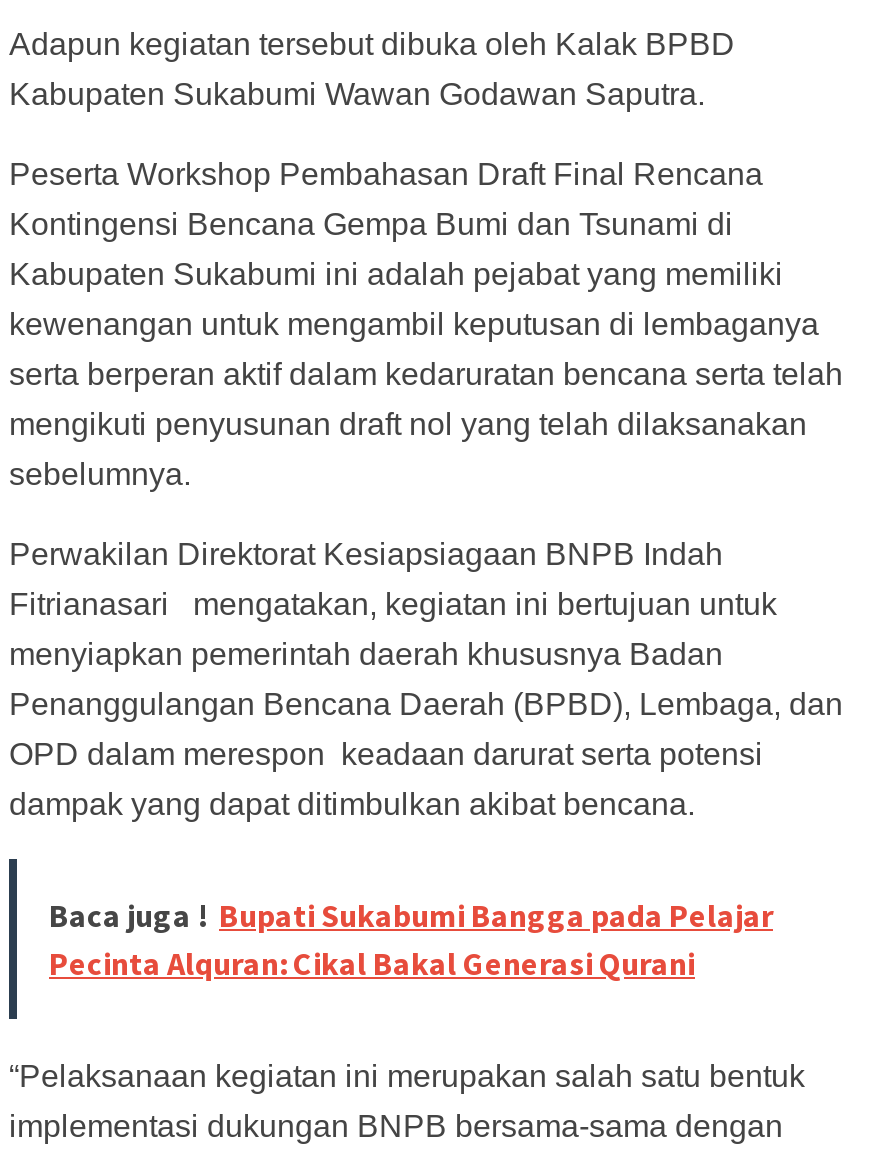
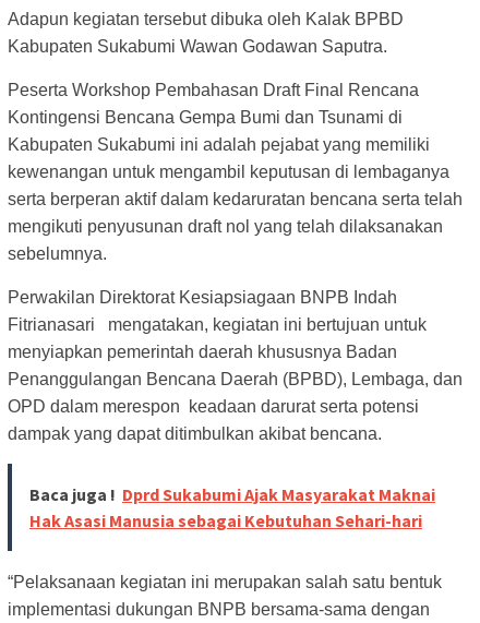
- Baca juga ! Bupati Sukabumi Bangga pada Pelajar
- Pecinta Alquran: Cikal Bakal Generasi Qurani
+ Baca juga ! Dprd Sukabumi Ajak Masyarakat Maknai
+ Hak Asasi Manusia sebagai Kebutuhan Sehari-hari
